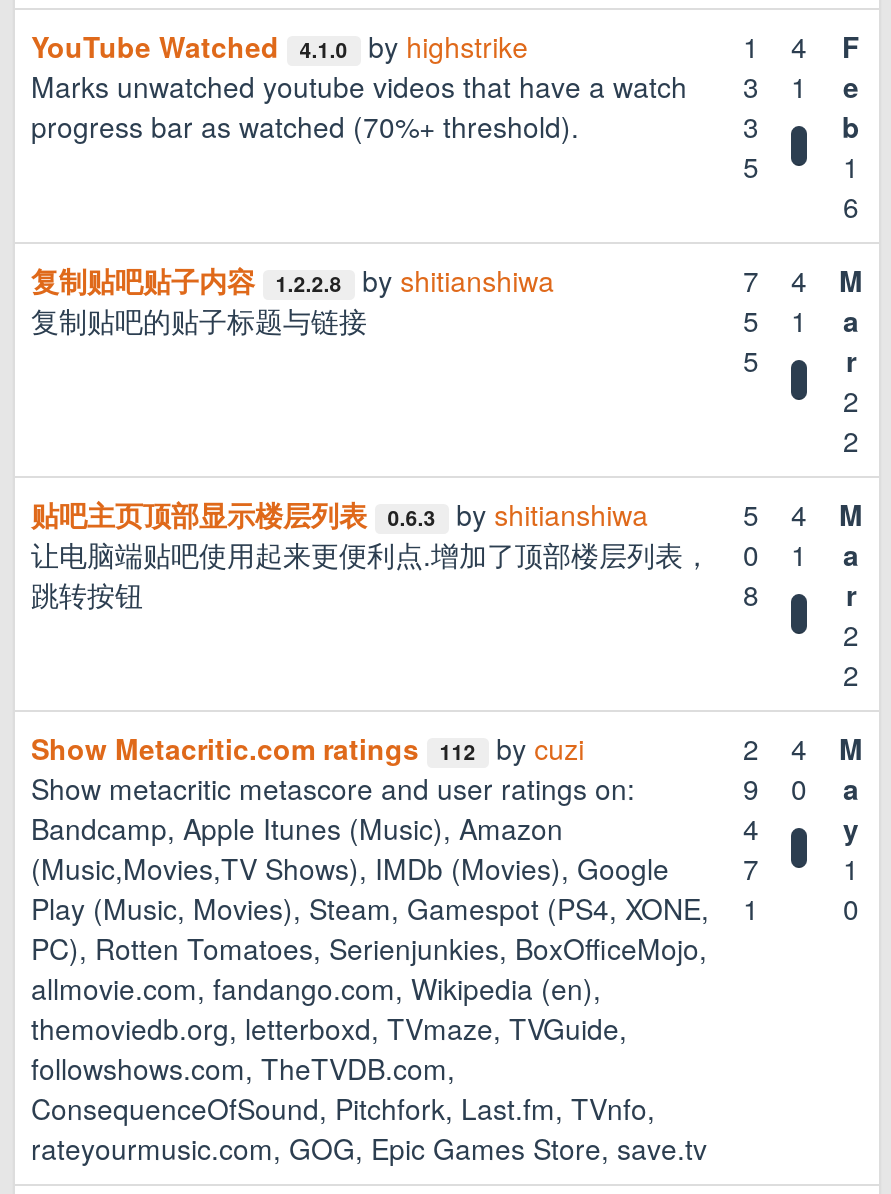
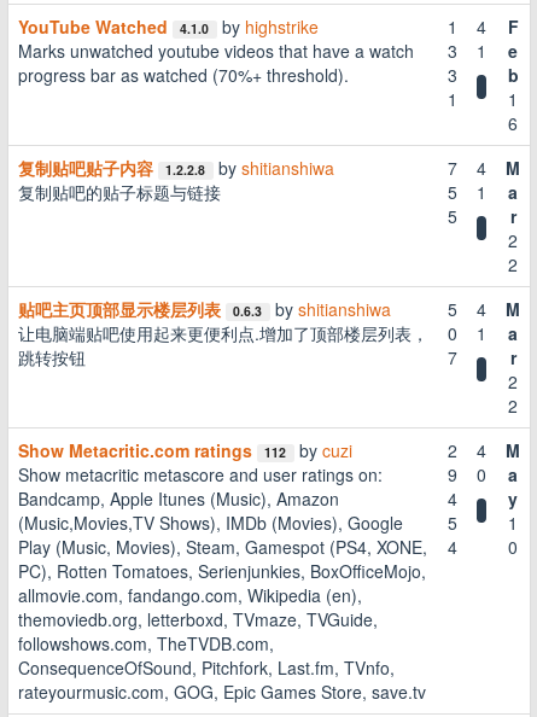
- 5
+ 1

- 8
+ 7

- (Music,Movies,TV Shows), IMDb (Movies), Google 7
+ (Music,Movies,TV Shows), IMDb (Movies), Google 5

- Play (Music, Movies), Steam, Gamespot (PS4, XONE, 1
+ Play (Music, Movies), Steam, Gamespot (PS4, XONE, 4
